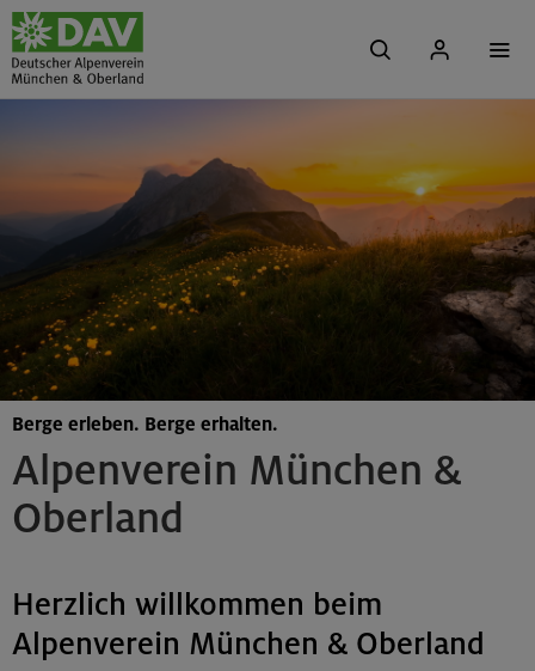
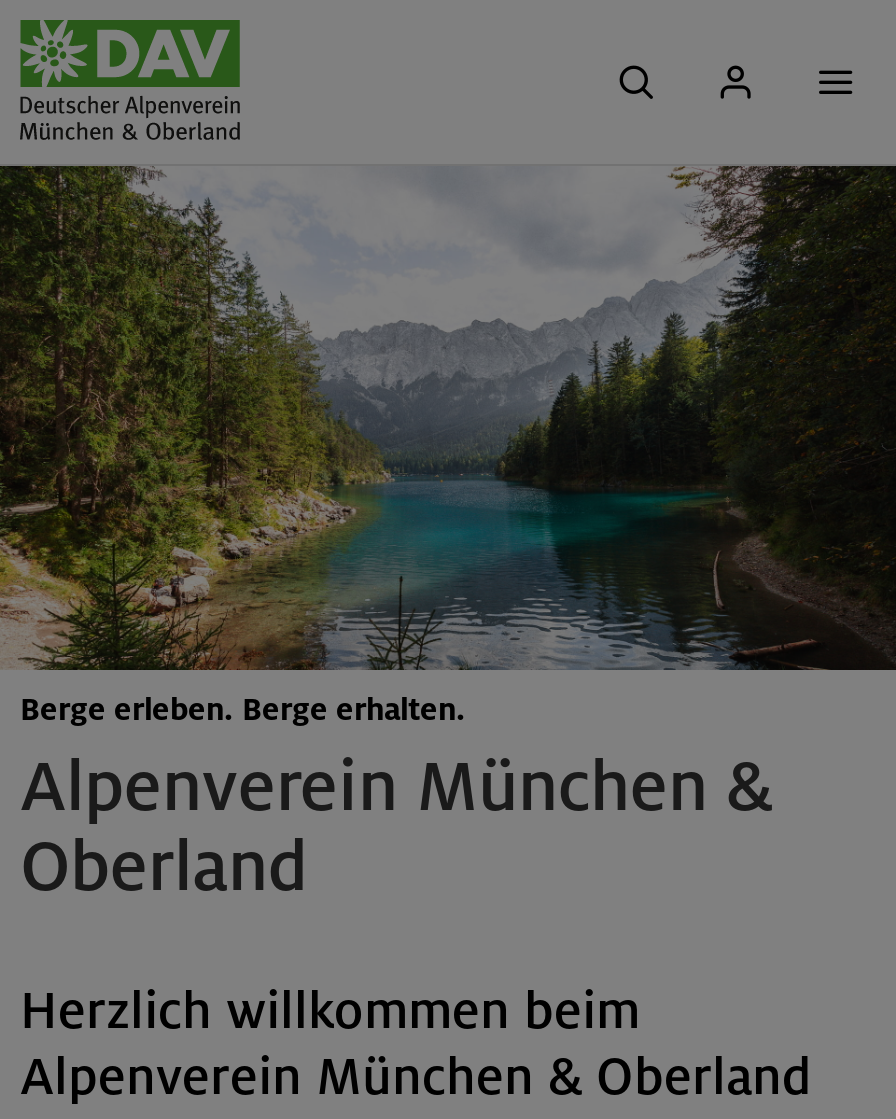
- [image]
+ [image]
